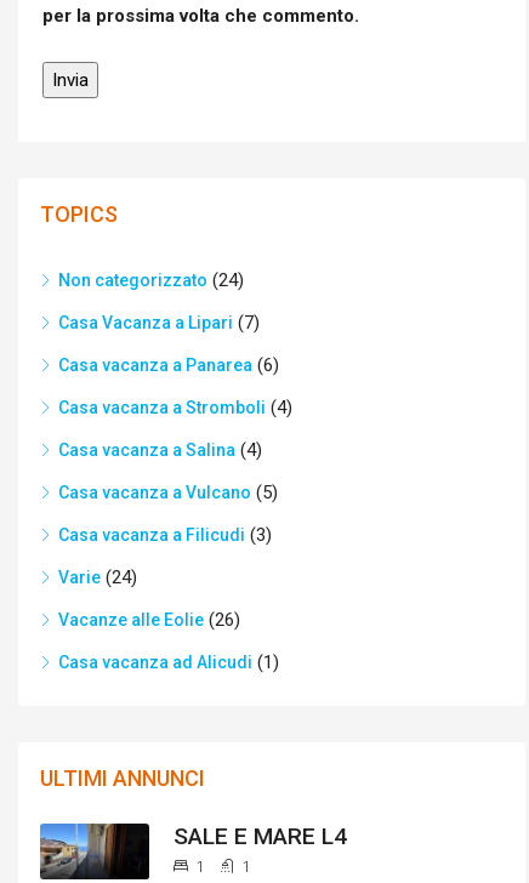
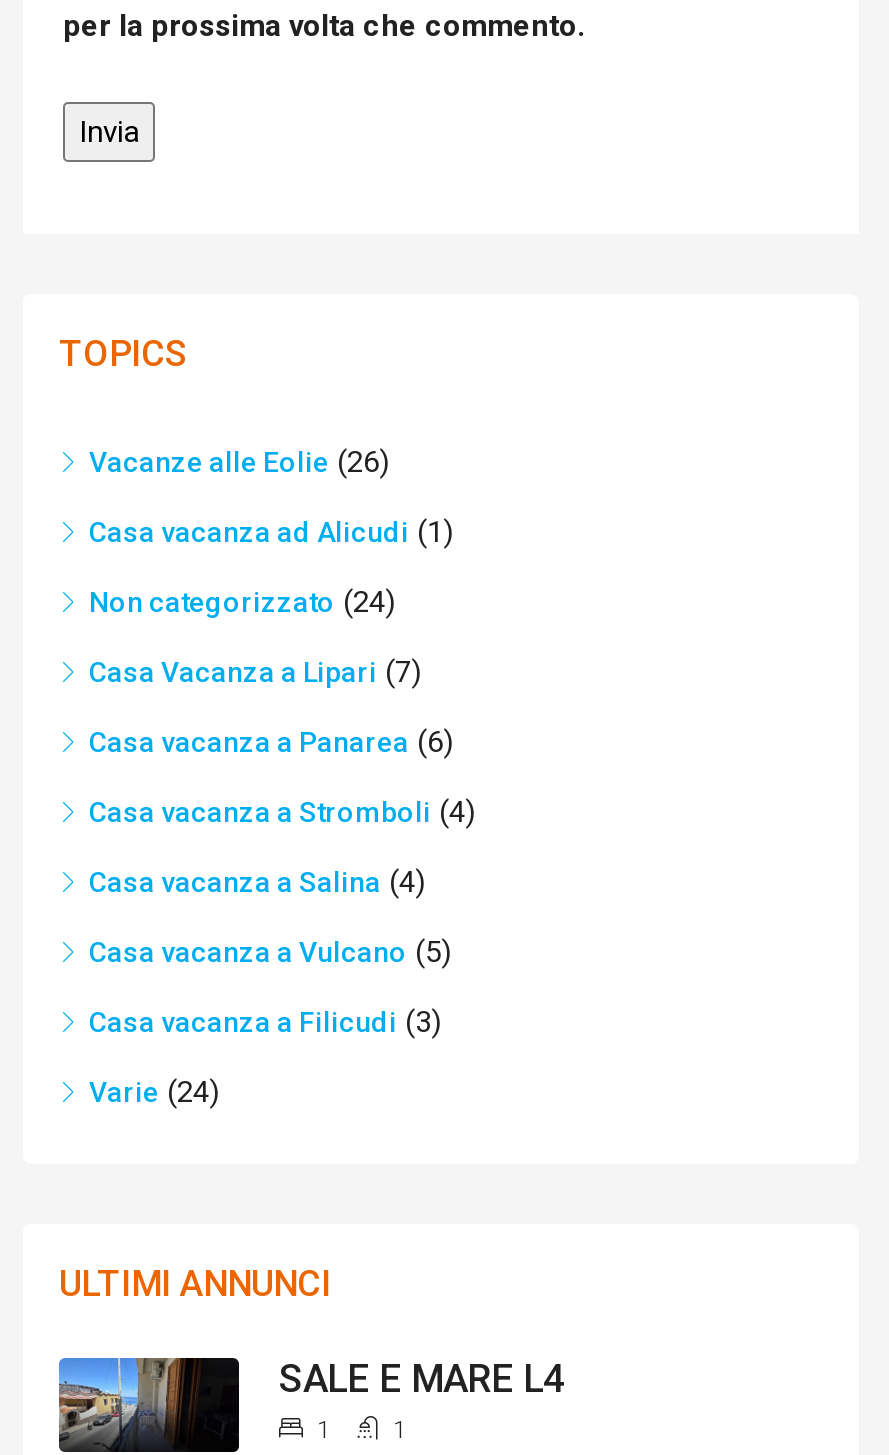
moved down: Non categorizzato (24) | Casa Vacanza a Lipari (7) | Casa vacanza a Panarea (6) | Casa vacanza a Stromboli (4) | Casa vacanza a Salina (4) | Casa vacanza a Vulcano (5) | Casa vacanza a Filicudi (3) | Varie (24)

moved up: Vacanze alle Eolie (26) | Casa vacanza ad Alicudi (1)
